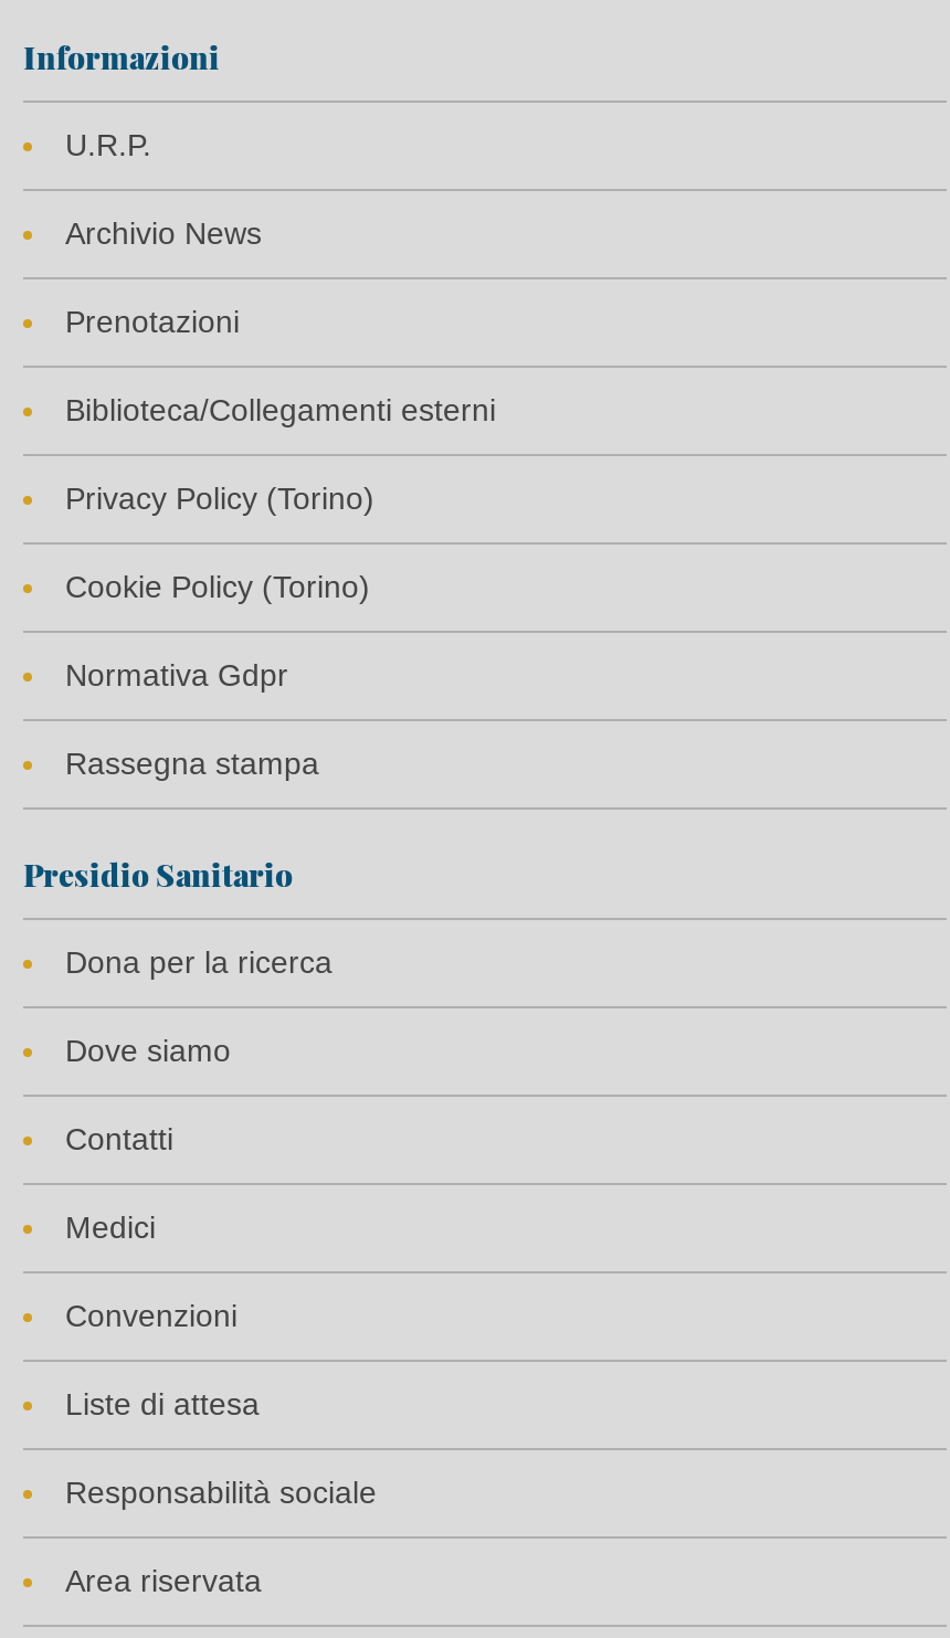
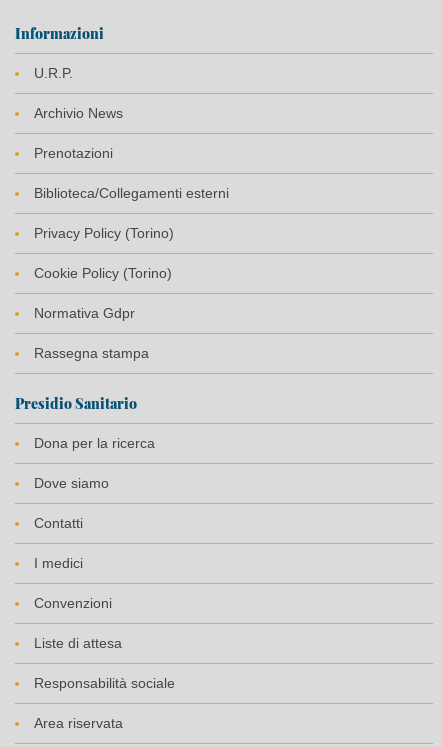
- Medici
+ I medici
